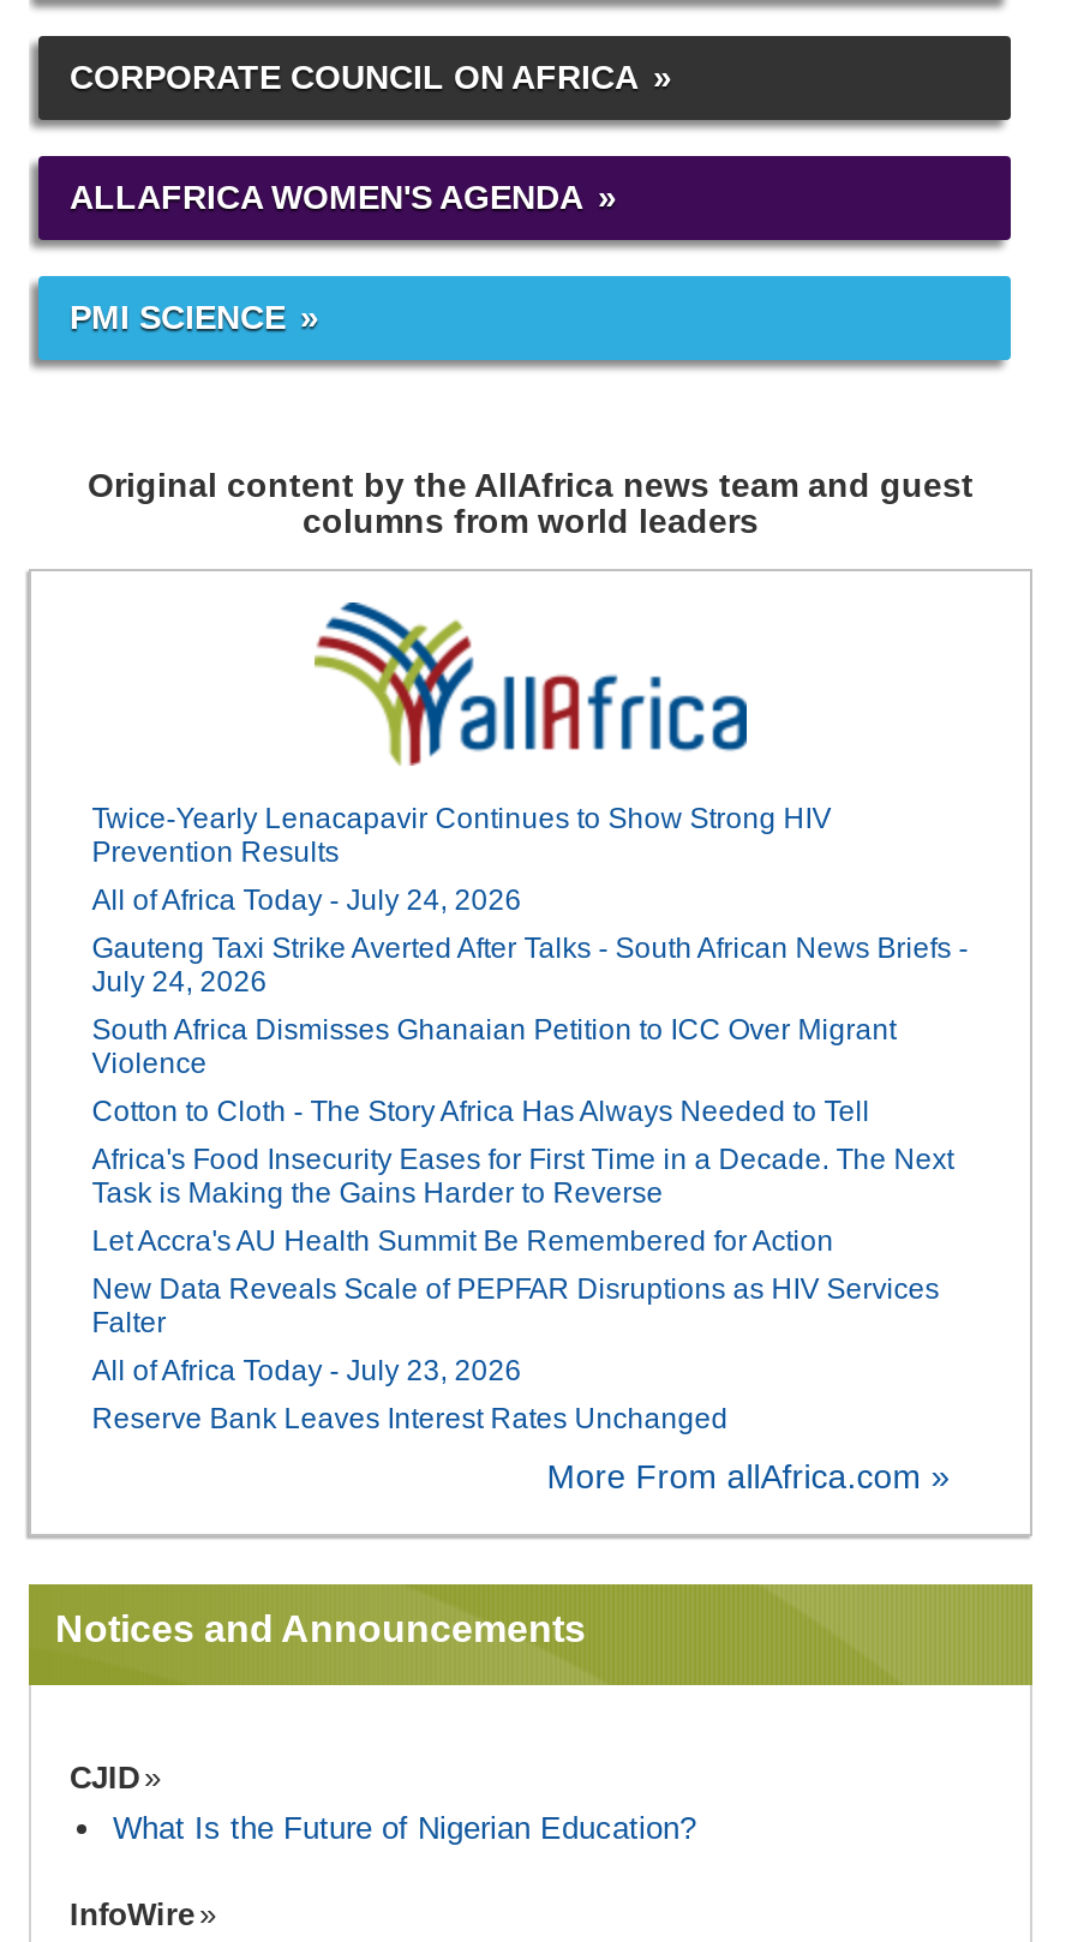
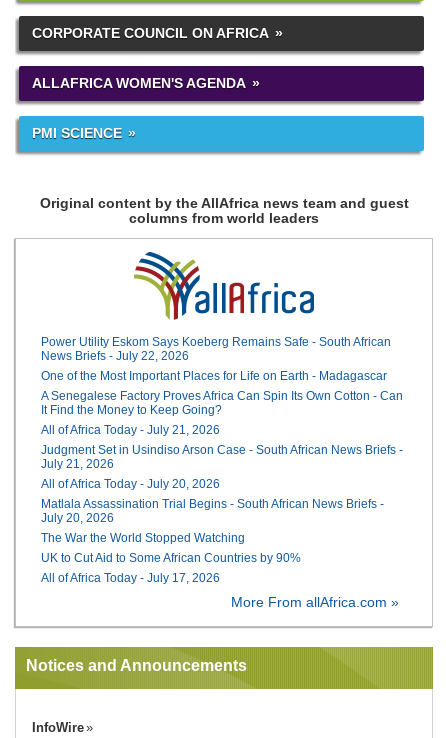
- Twice-Yearly Lenacapavir Continues to Show Strong HIV
- Prevention Results
- All of Africa Today - July 24, 2026
- Gauteng Taxi Strike Averted After Talks - South African News Briefs -
- July 24, 2026
- South Africa Dismisses Ghanaian Petition to ICC Over Migrant
- Violence
- Cotton to Cloth - The Story Africa Has Always Needed to Tell
- Africa's Food Insecurity Eases for First Time in a Decade. The Next
- Task is Making the Gains Harder to Reverse
- Let Accra's AU Health Summit Be Remembered for Action
- New Data Reveals Scale of PEPFAR Disruptions as HIV Services
- Falter
- All of Africa Today - July 23, 2026
- Reserve Bank Leaves Interest Rates Unchanged
+ Power Utility Eskom Says Koeberg Remains Safe - South African
+ News Briefs - July 22, 2026
+ One of the Most Important Places for Life on Earth - Madagascar
+ A Senegalese Factory Proves Africa Can Spin Its Own Cotton - Can
+ It Find the Money to Keep Going?
+ All of Africa Today - July 21, 2026
+ Judgment Set in Usindiso Arson Case - South African News Briefs -
+ July 21, 2026
+ All of Africa Today - July 20, 2026
+ Matlala Assassination Trial Begins - South African News Briefs -
+ July 20, 2026
+ The War the World Stopped Watching
+ UK to Cut Aid to Some African Countries by 90%
+ All of Africa Today - July 17, 2026

- CJID
- What Is the Future of Nigerian Education?
